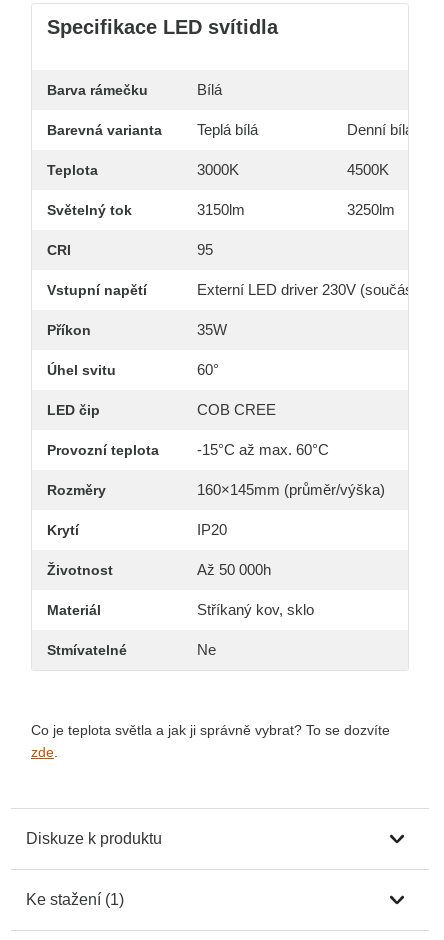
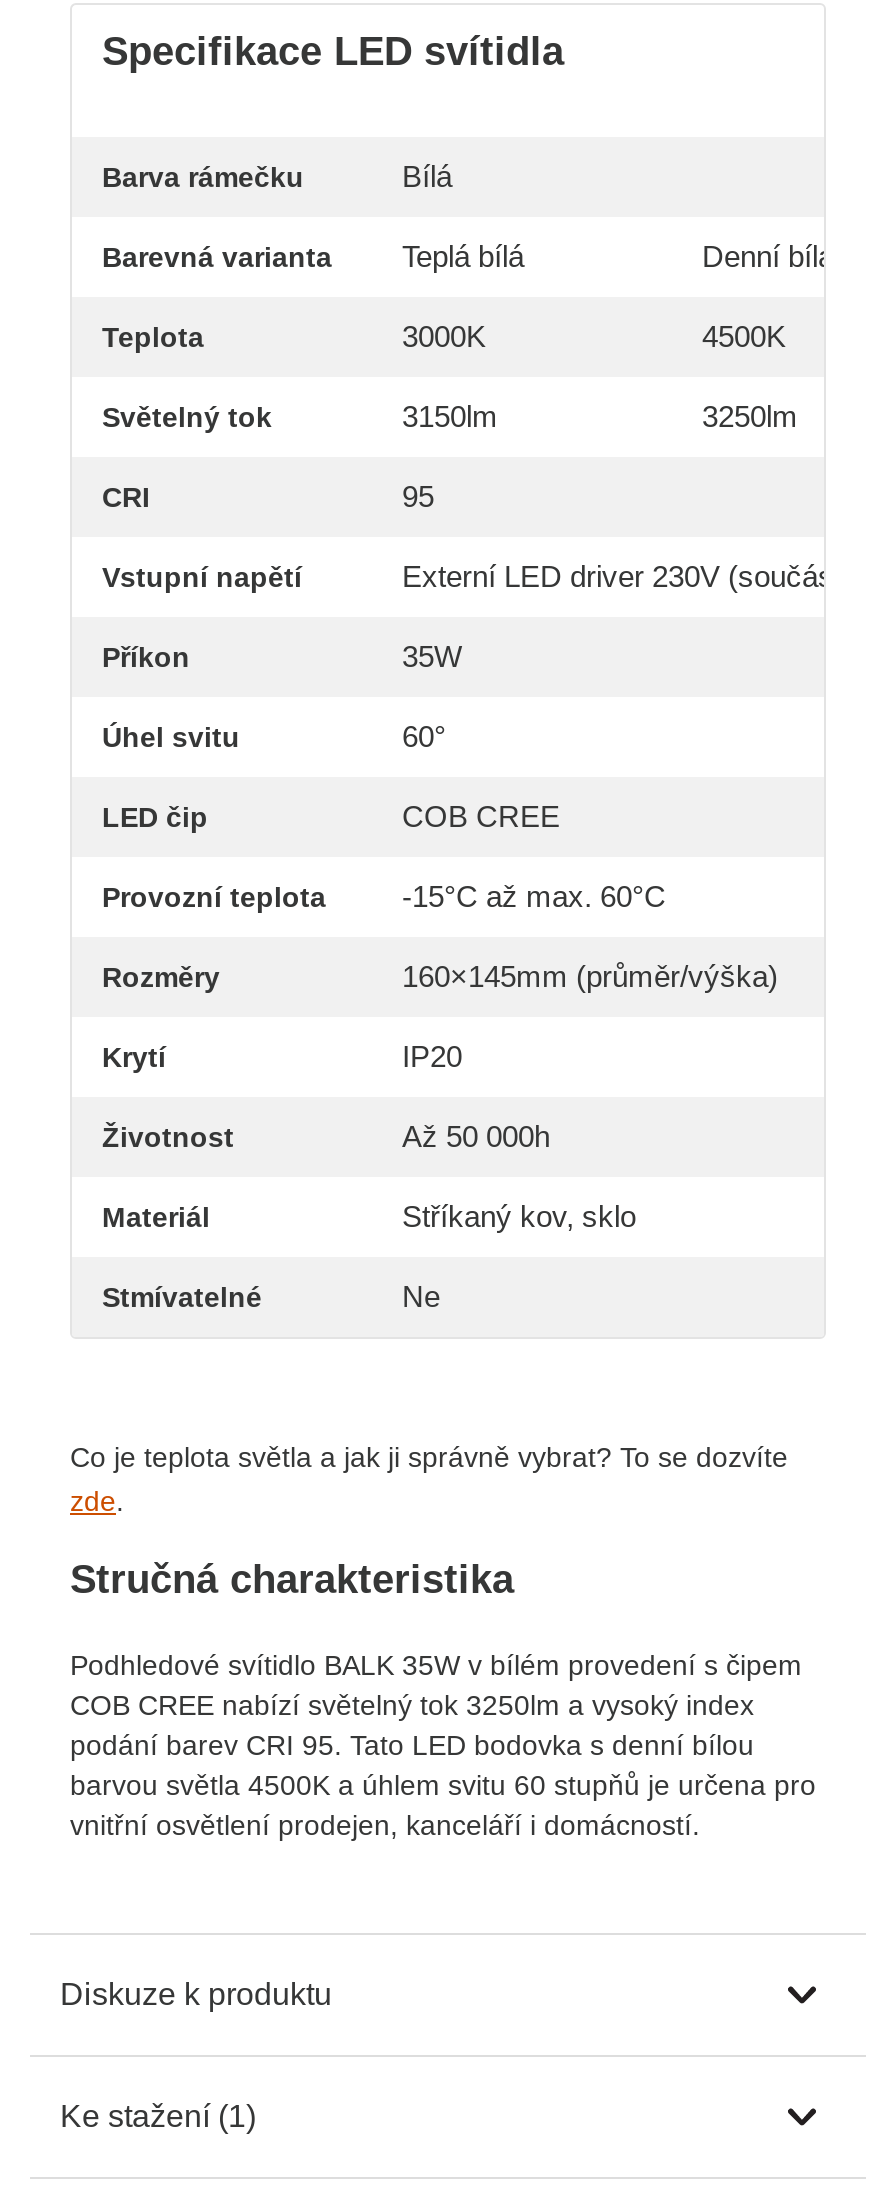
+ Stručná charakteristika
+ Podhledové svítidlo BALK 35W v bílém provedení s čipem
+ COB CREE nabízí světelný tok 3250lm a vysoký index
+ podání barev CRI 95. Tato LED bodovka s denní bílou
+ barvou světla 4500K a úhlem svitu 60 stupňů je určena pro
+ vnitřní osvětlení prodejen, kanceláří i domácností.
